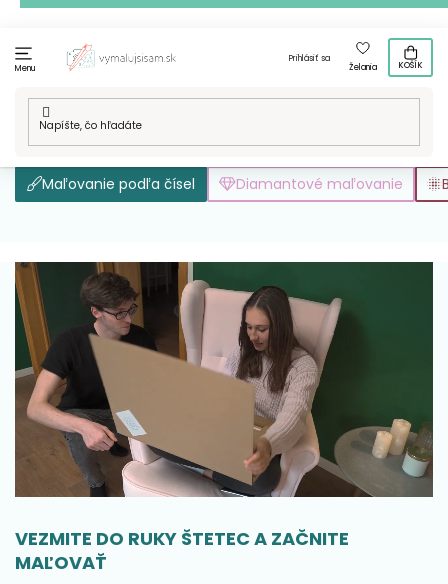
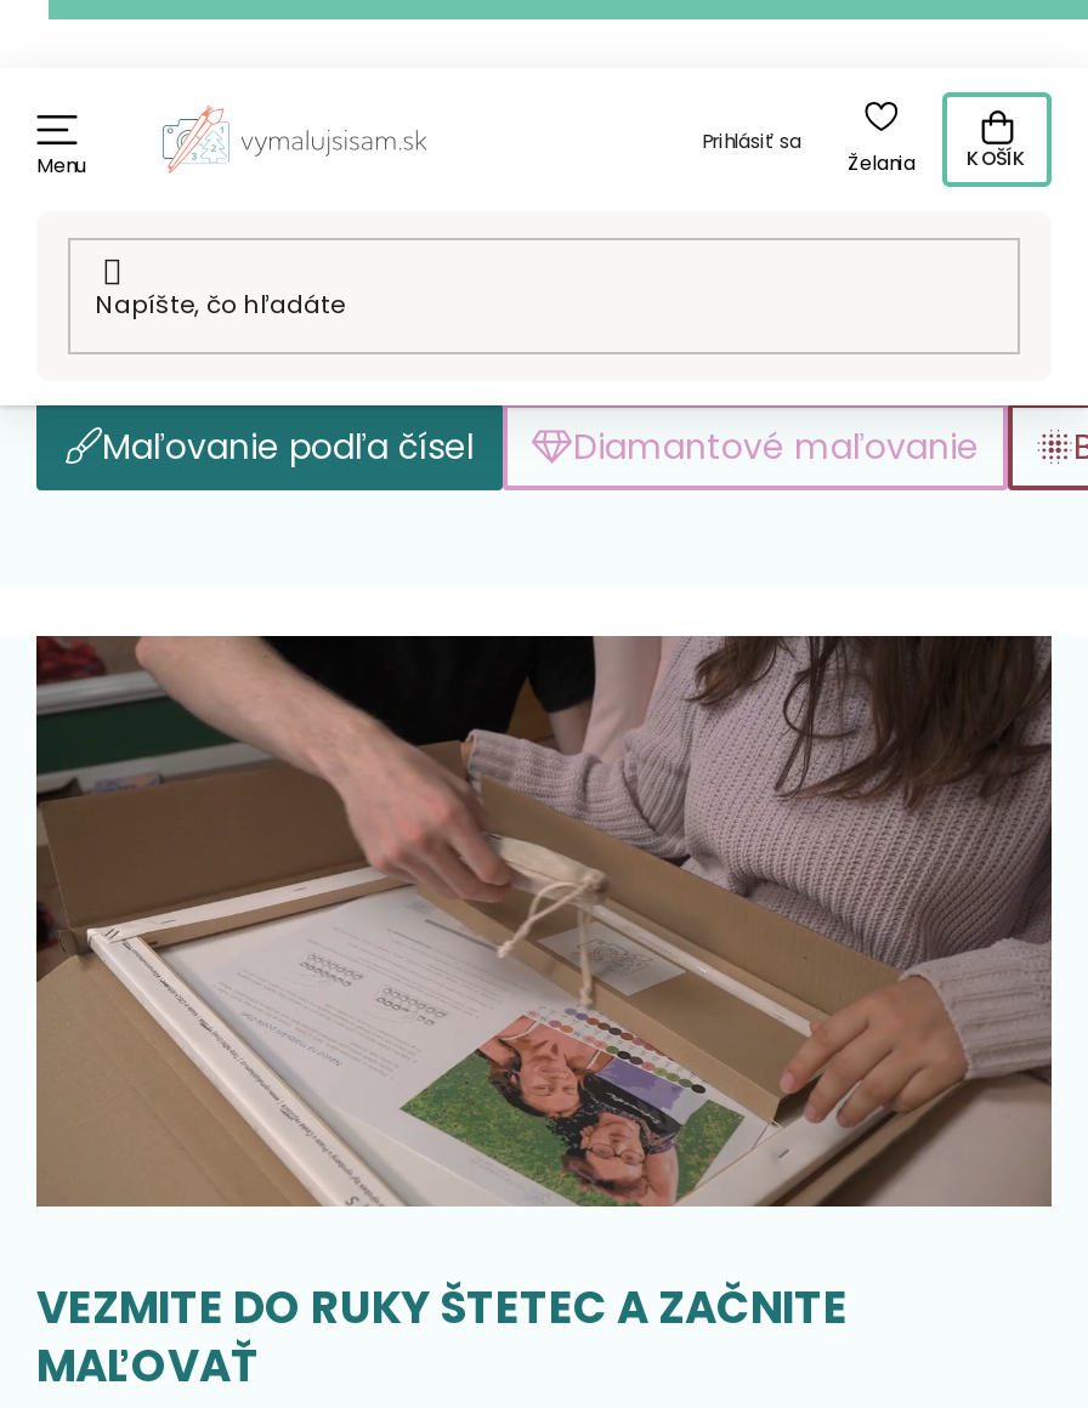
- [image]
+ [image]
